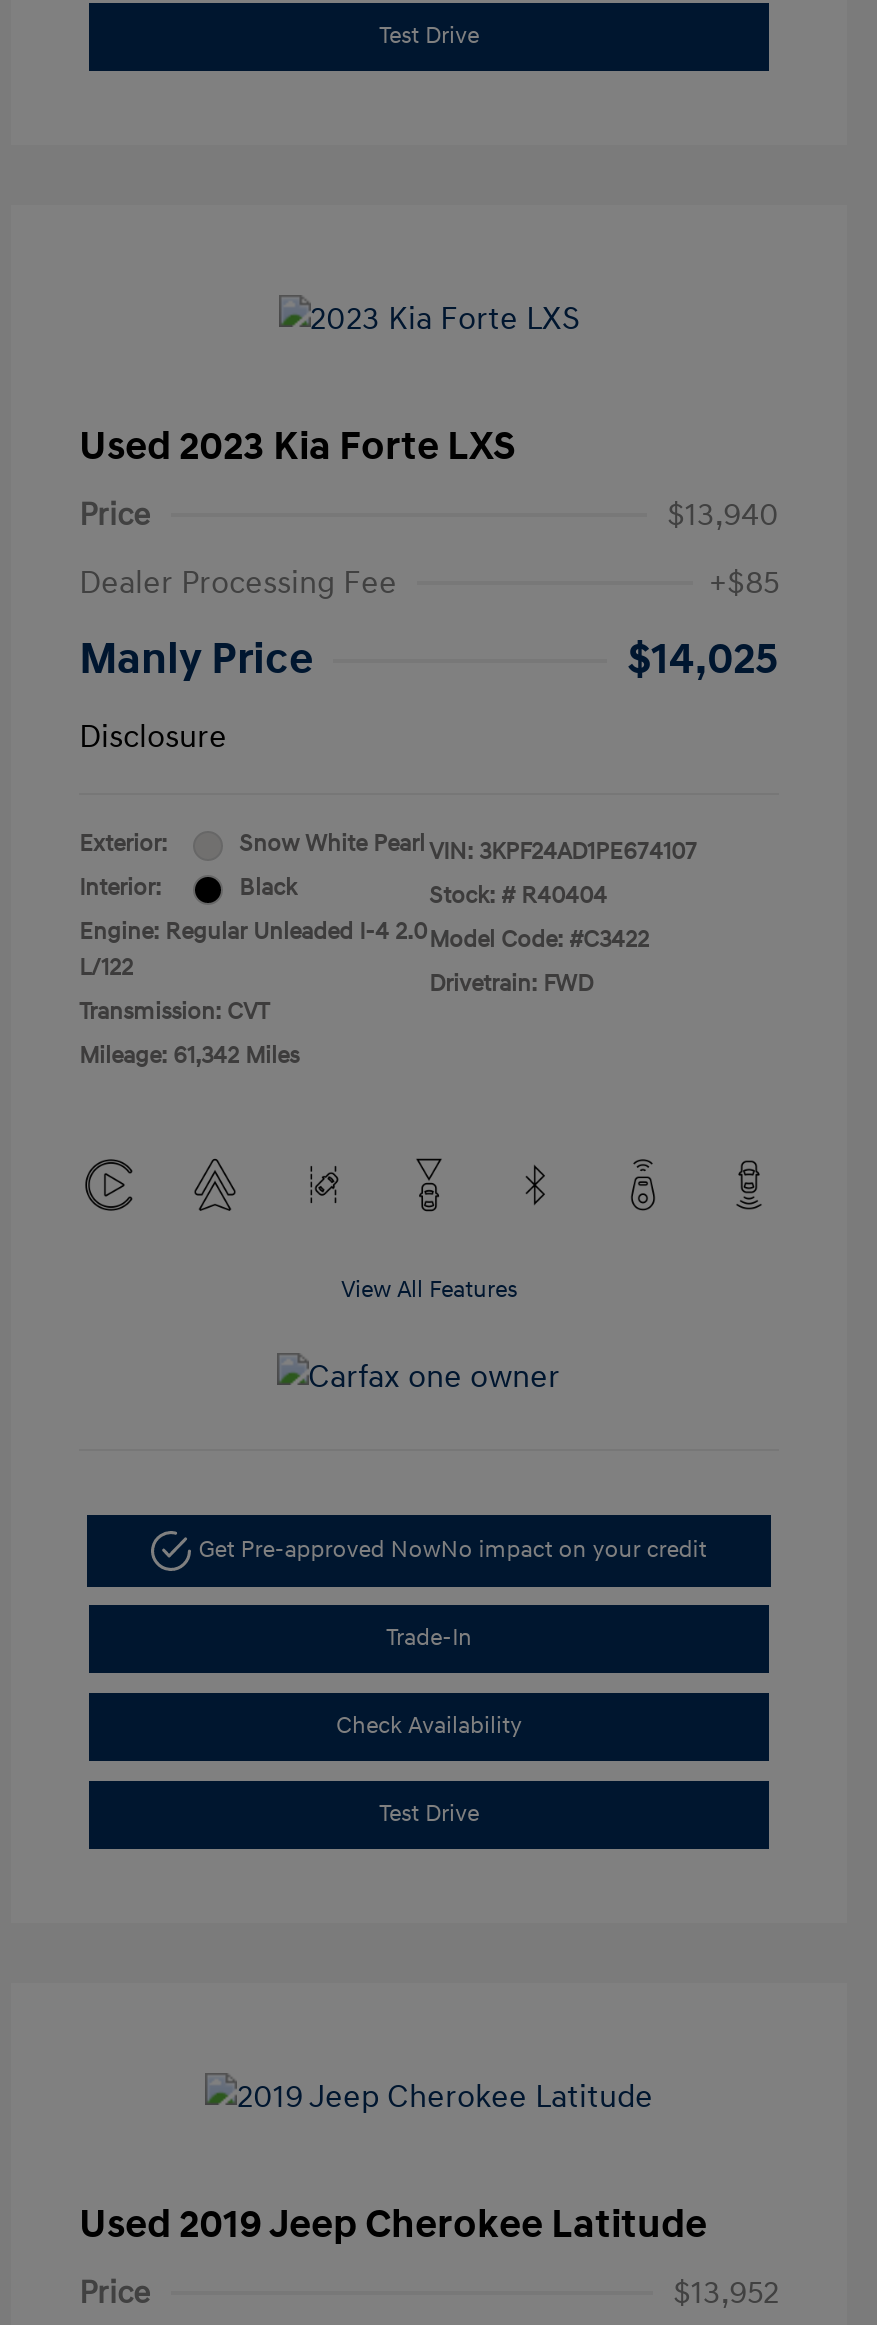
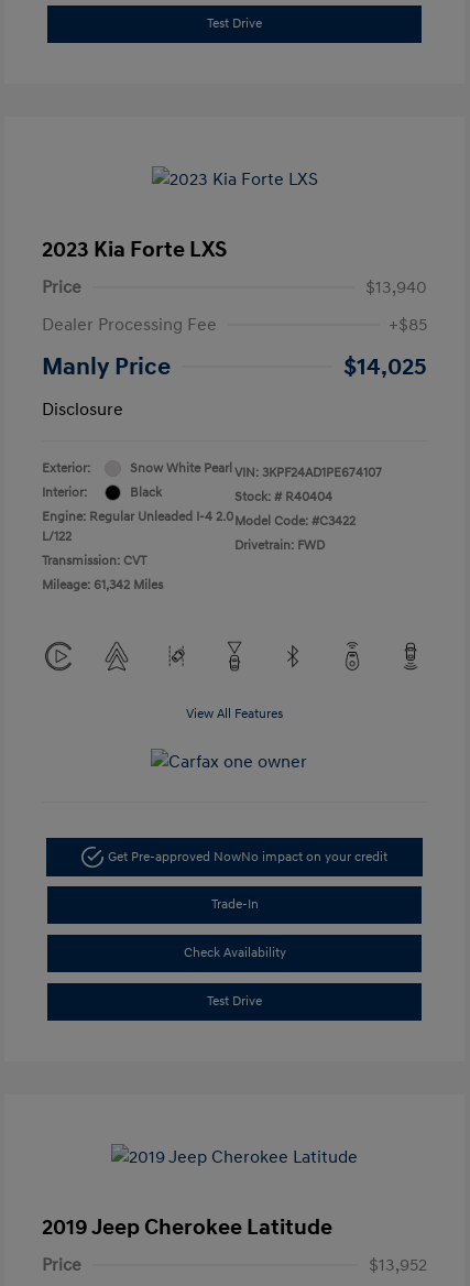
- Used 2023 Kia Forte LXS
+ 2023 Kia Forte LXS

- Used 2019 Jeep Cherokee Latitude
+ 2019 Jeep Cherokee Latitude
